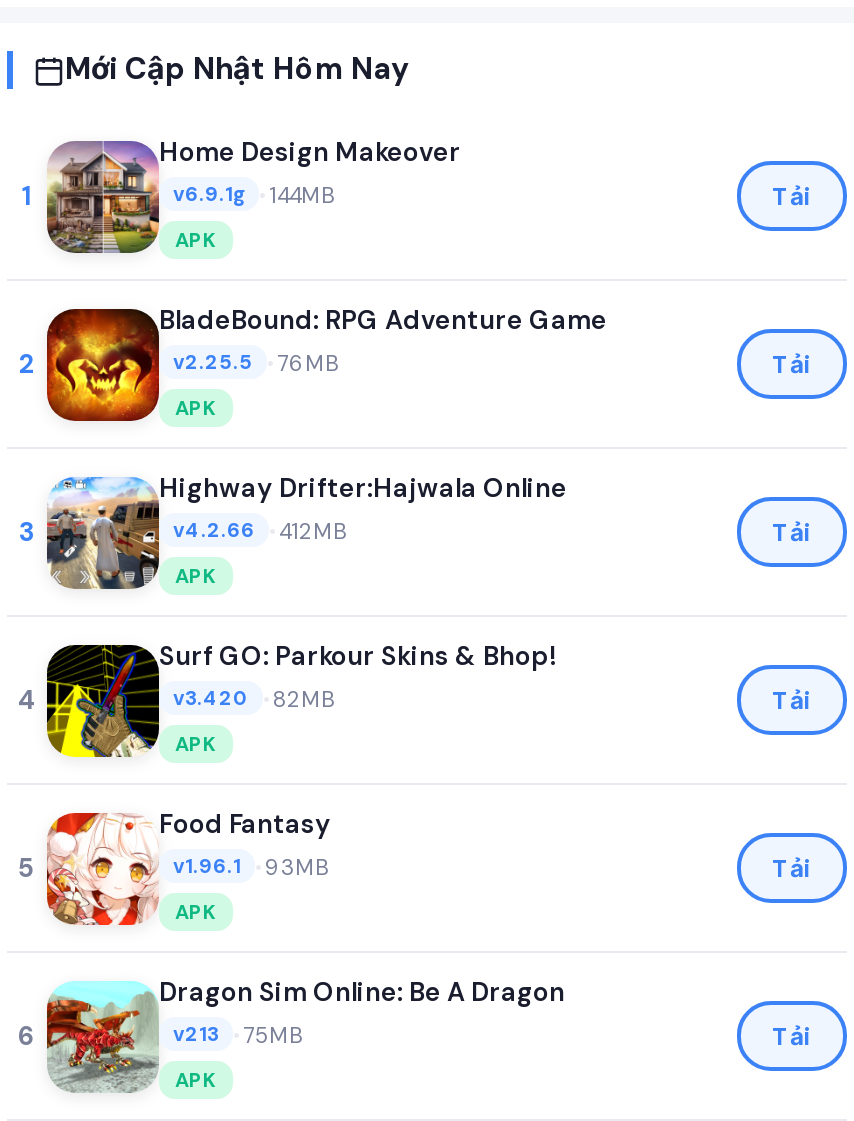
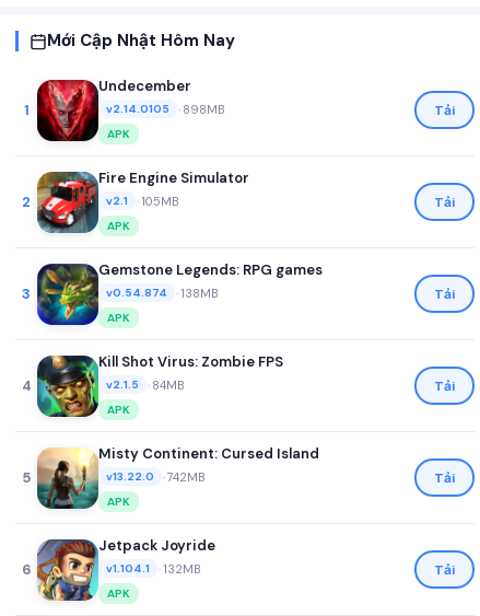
- [image]
- Home Design Makeover
- v6.9.1g • 144MB
+ [image]
+ Undecember
+ v2.14.0105 • 898MB

- [image]
- BladeBound: RPG Adventure Game
- v2.25.5 • 76MB
+ [image]
+ Fire Engine Simulator
+ v2.1 • 105MB

- [image]
- Highway Drifter:Hajwala Online
- v4.2.66 • 412MB
+ [image]
+ Gemstone Legends: RPG games
+ v0.54.874 • 138MB

- [image]
- Surf GO: Parkour Skins & Bhop!
- v3.420 • 82MB
+ [image]
+ Kill Shot Virus: Zombie FPS
+ v2.1.5 • 84MB

- [image]
- Food Fantasy
- v1.96.1 • 93MB
+ [image]
+ Misty Continent: Cursed Island
+ v13.22.0 • 742MB

- [image]
- Dragon Sim Online: Be A Dragon
- v213 • 75MB
+ [image]
+ Jetpack Joyride
+ v1.104.1 • 132MB
